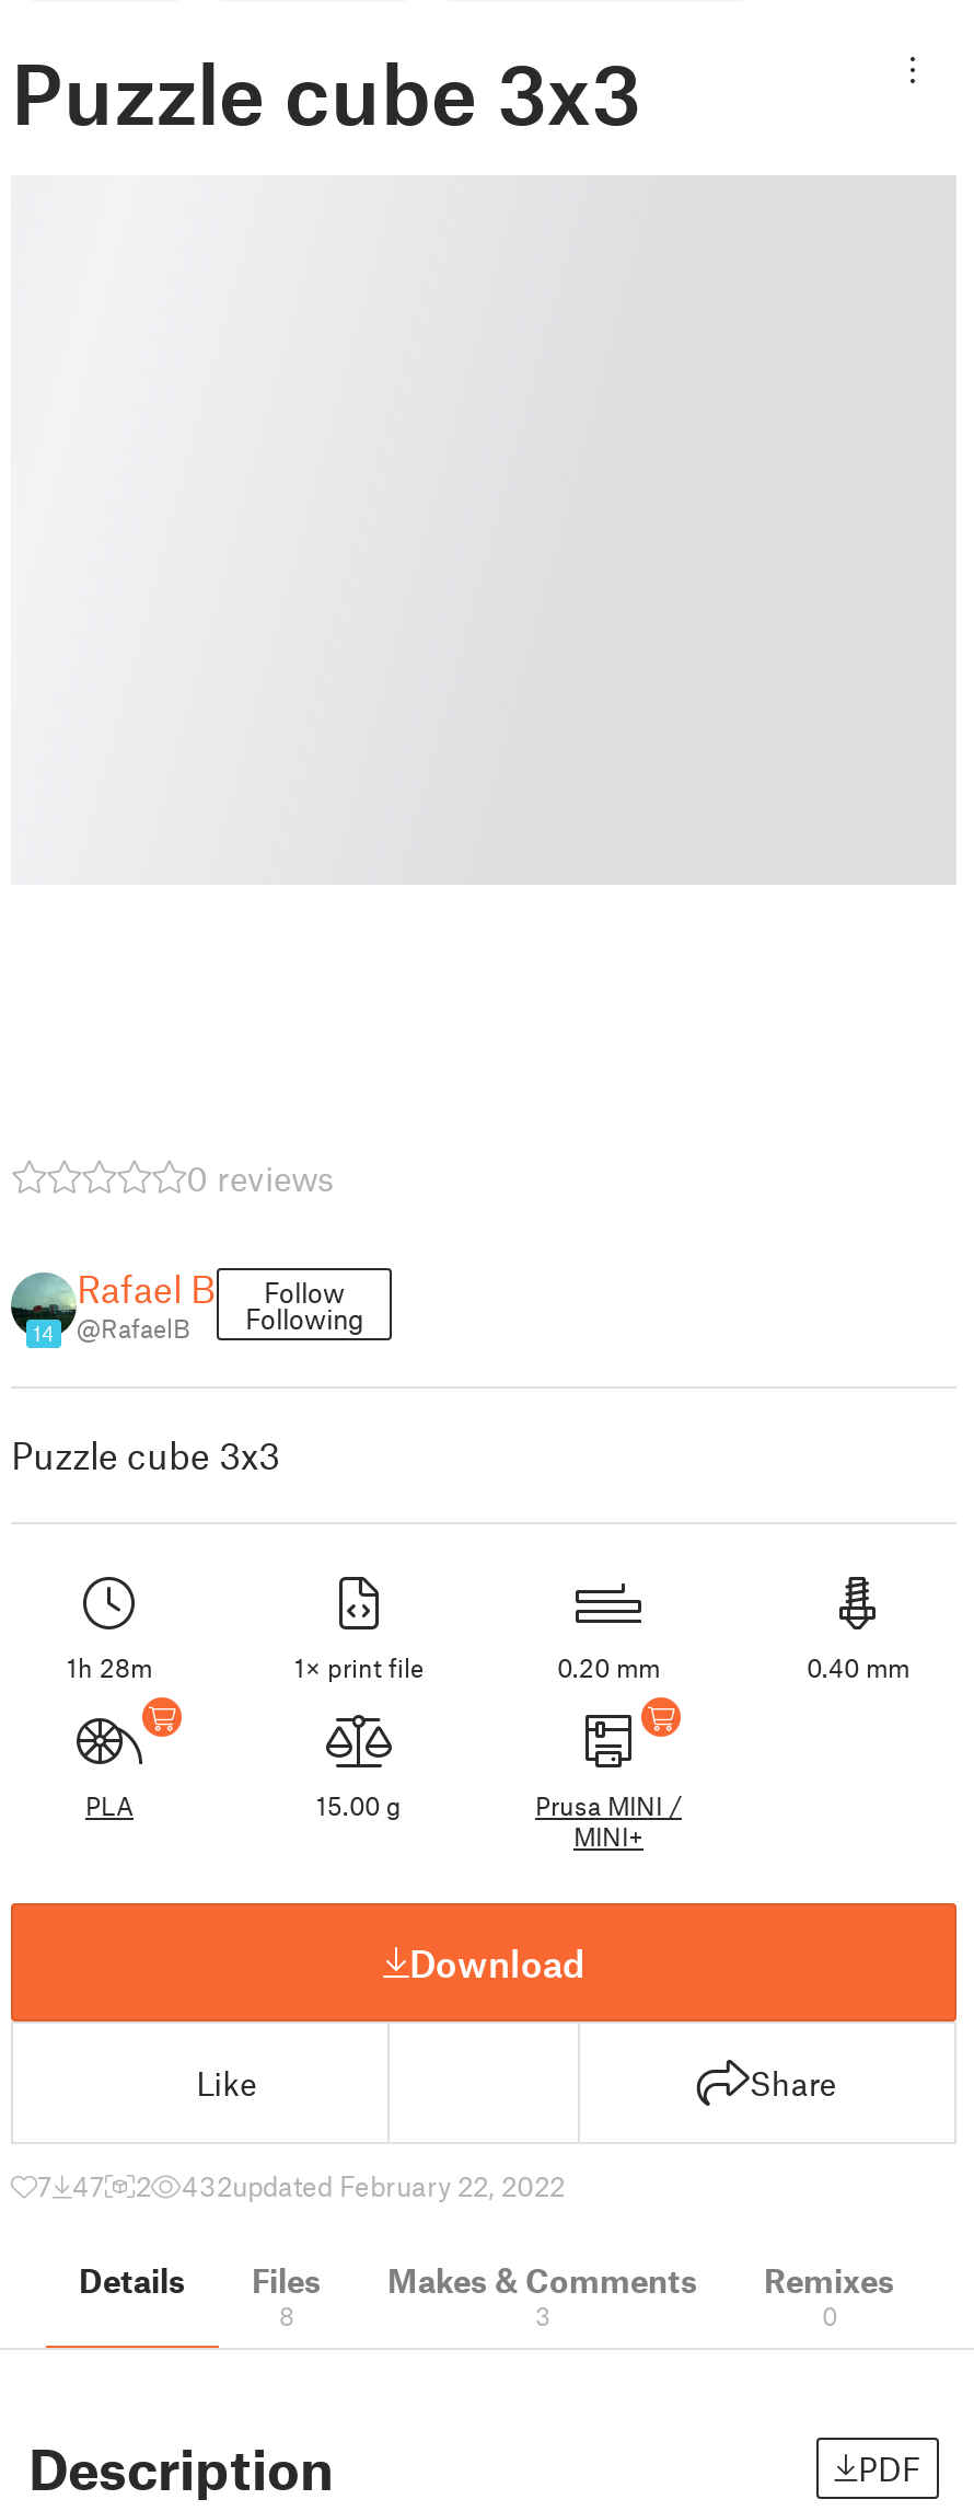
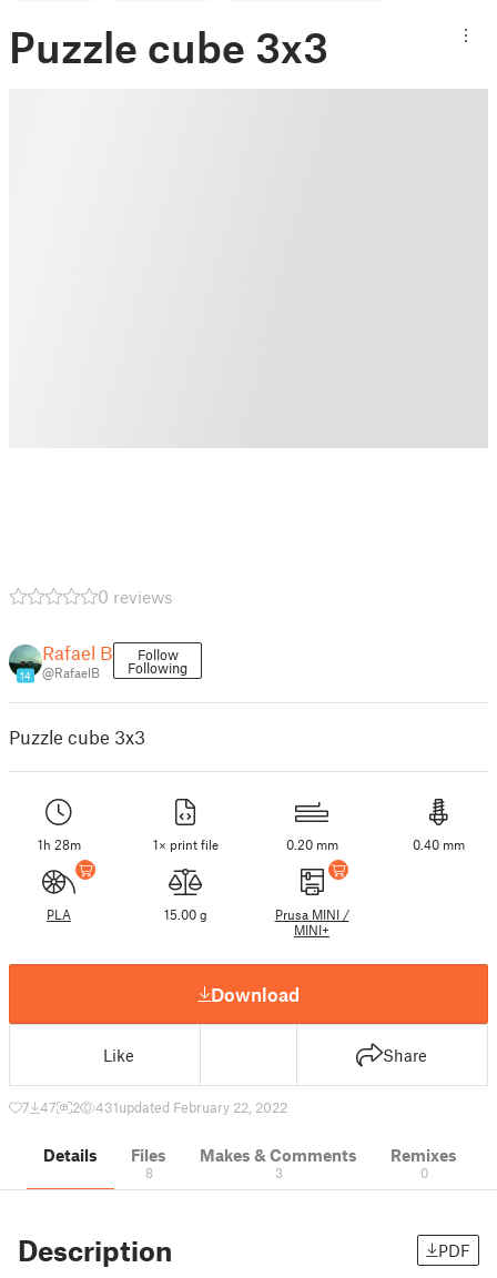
- 432updated February 22, 2022
+ 431updated February 22, 2022
